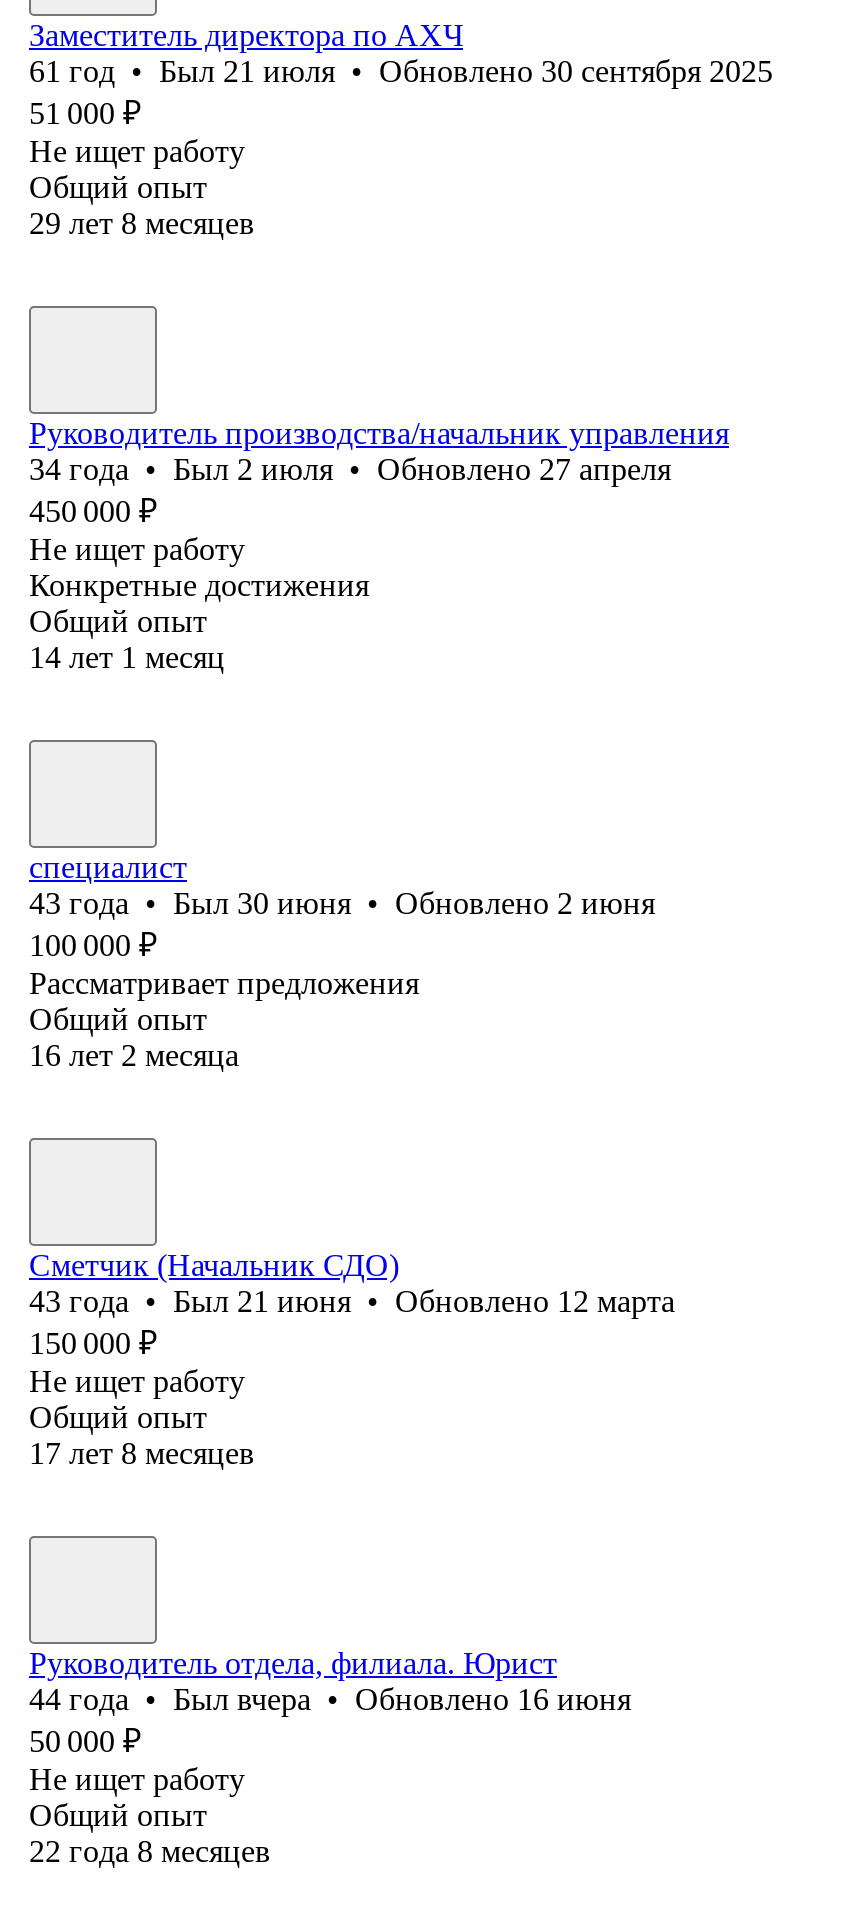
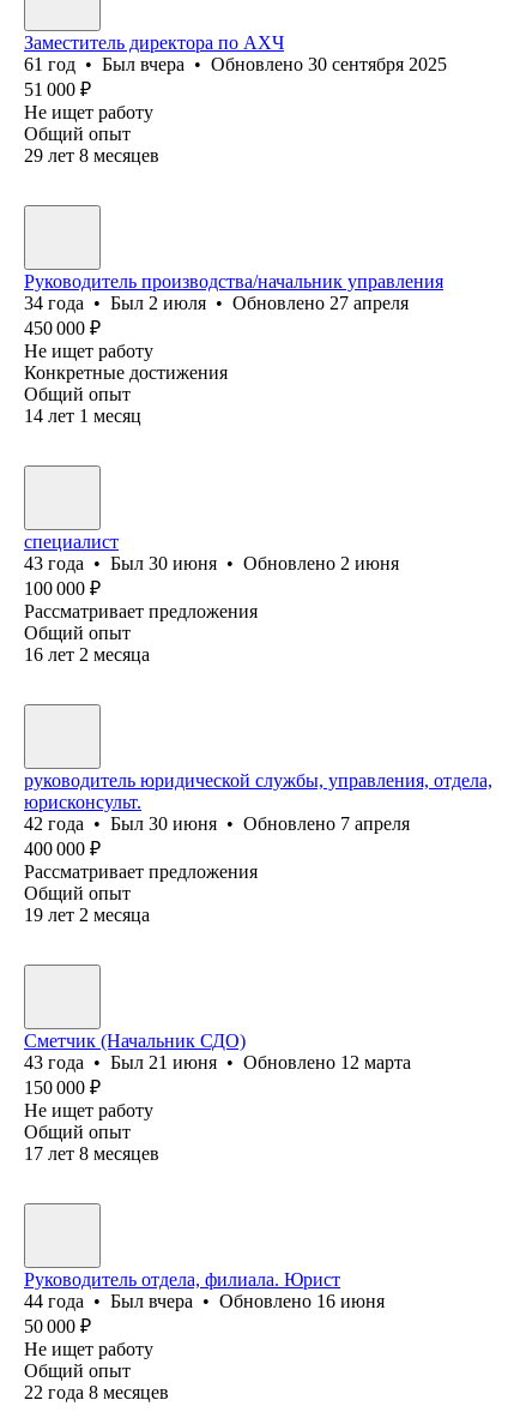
- 61 год • Был 21 июля • Обновлено 30 сентября 2025
+ 61 год • Был вчера • Обновлено 30 сентября 2025

+ руководитель юридической службы, управления, отдела,
+ юрисконсульт.
+ 42 года • Был 30 июня • Обновлено 7 апреля
+ 400 000 ₽
+ Рассматривает предложения
+ Общий опыт
+ 19 лет 2 месяца
